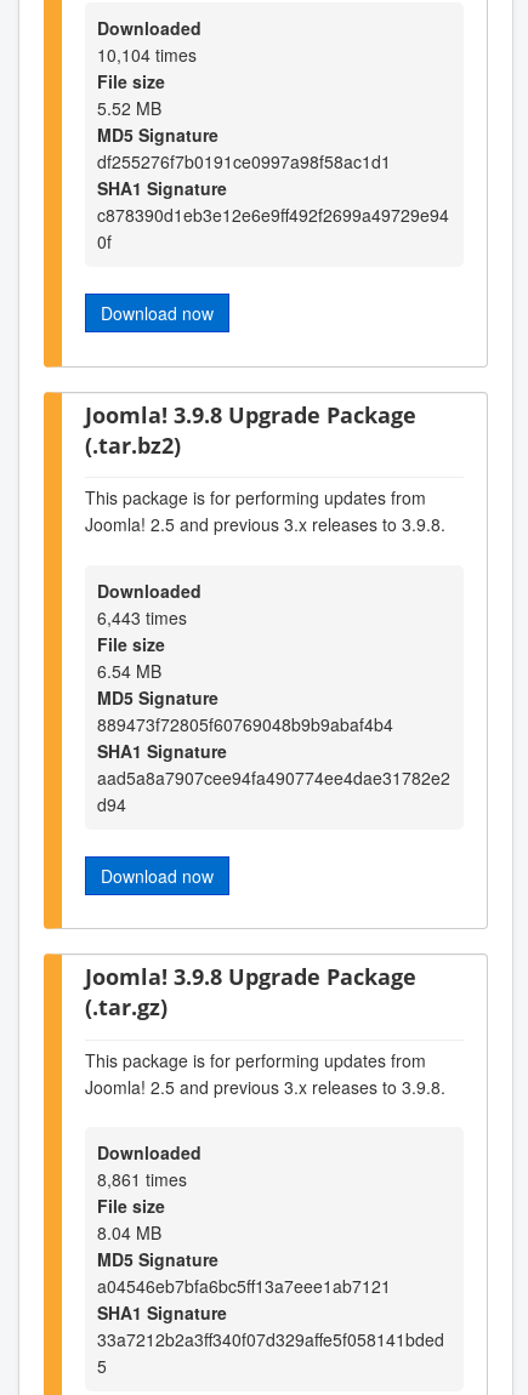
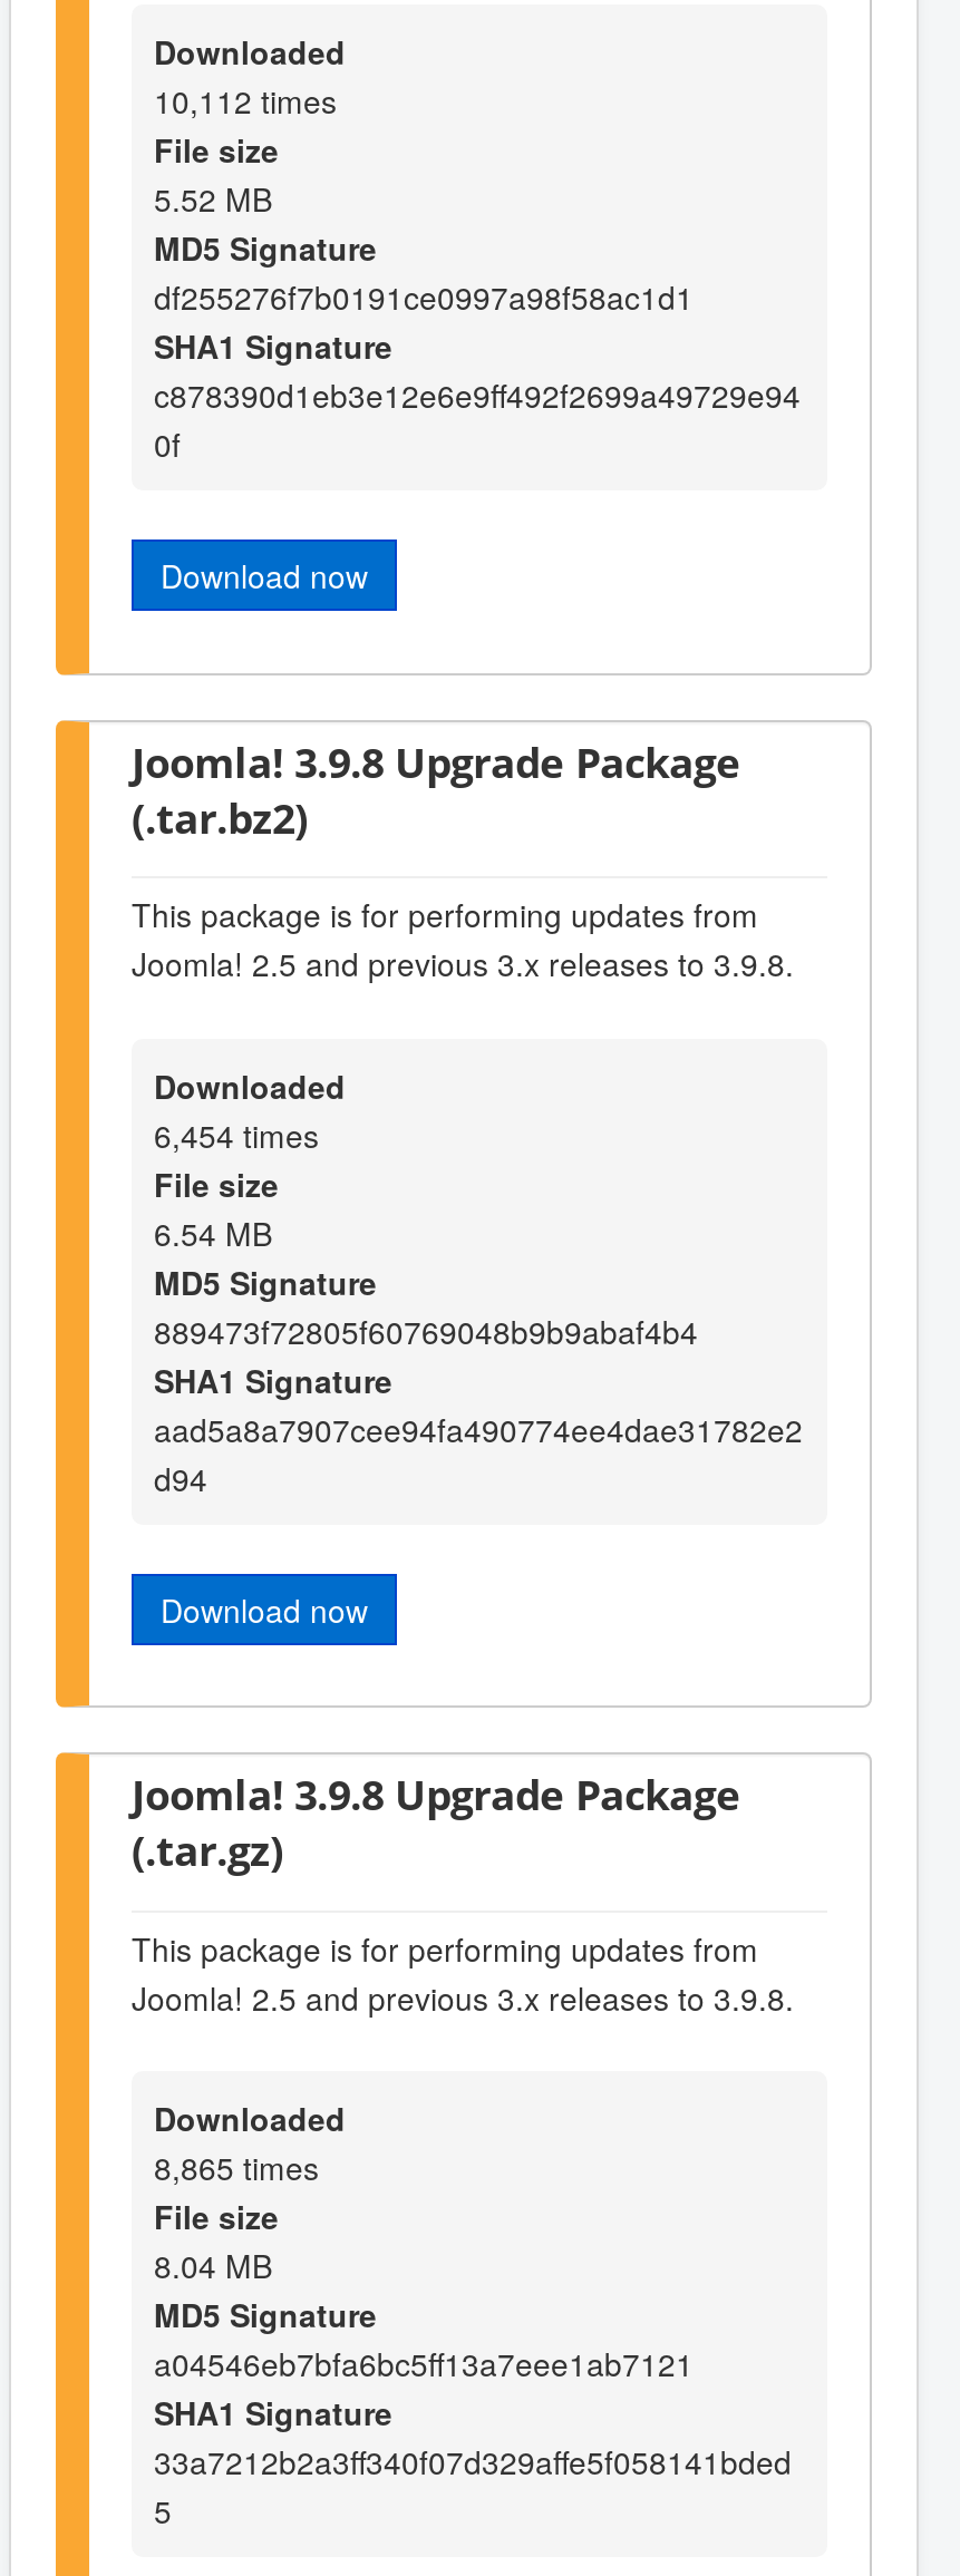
- 10,104 times
+ 10,112 times

- 6,443 times
+ 6,454 times

- 8,861 times
+ 8,865 times
